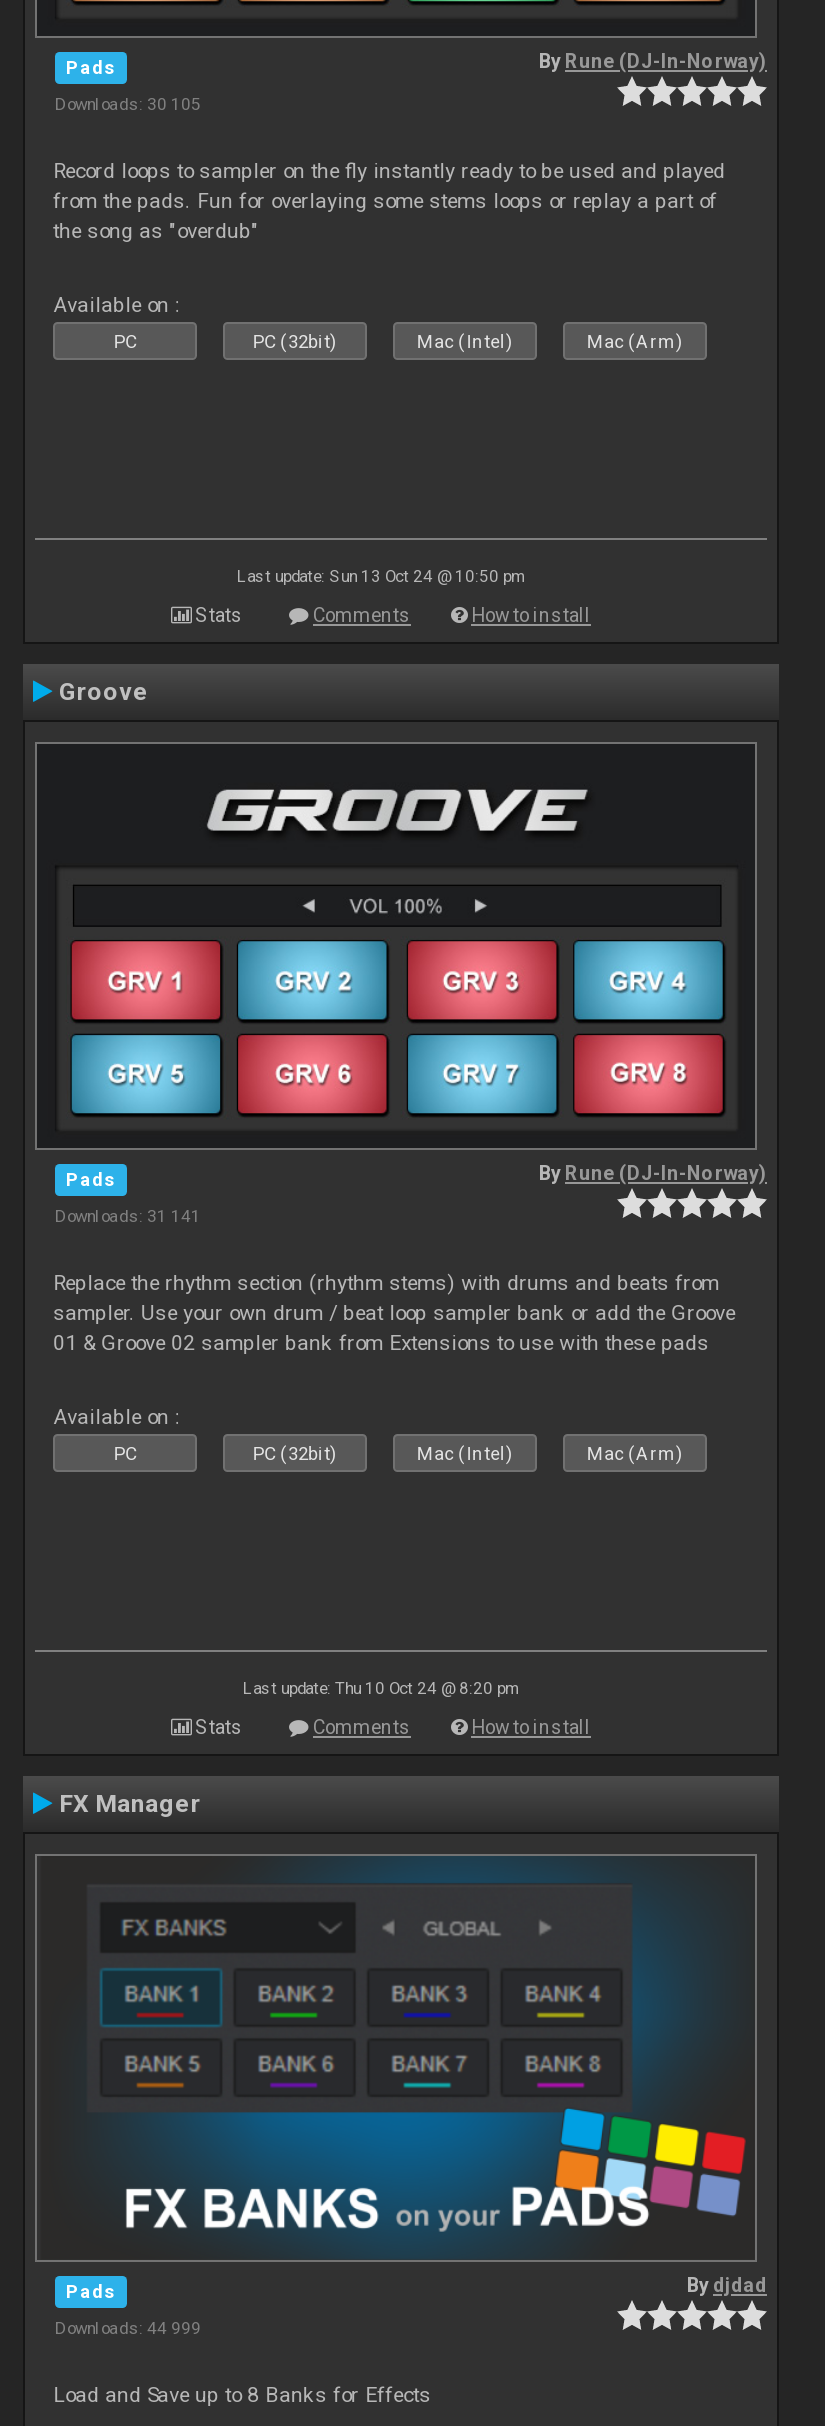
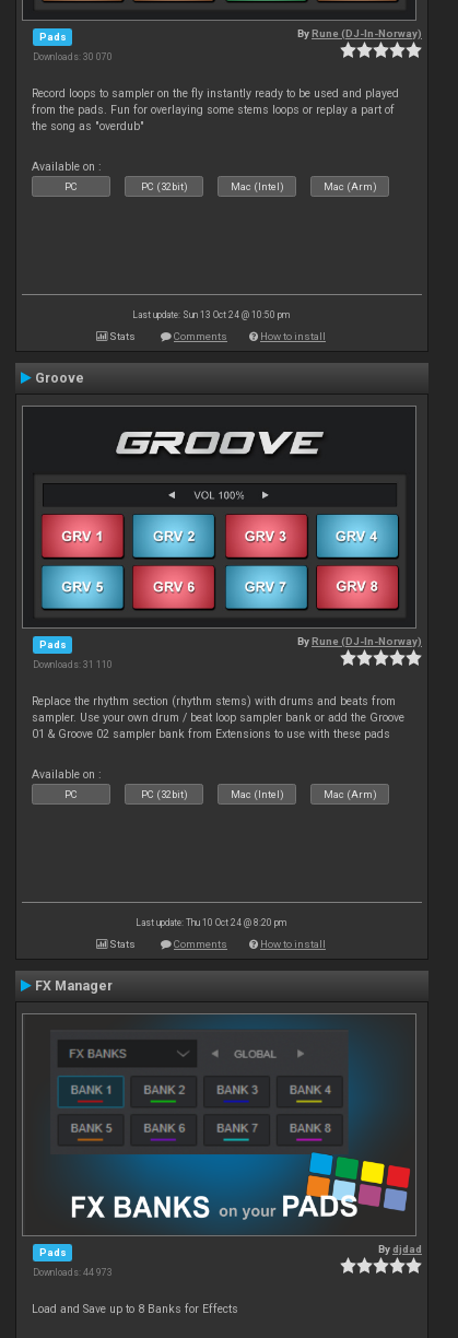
- Downloads: 30 105
+ Downloads: 30 070

- Downloads: 31 141
+ Downloads: 31 110

- Downloads: 44 999
+ Downloads: 44 973
